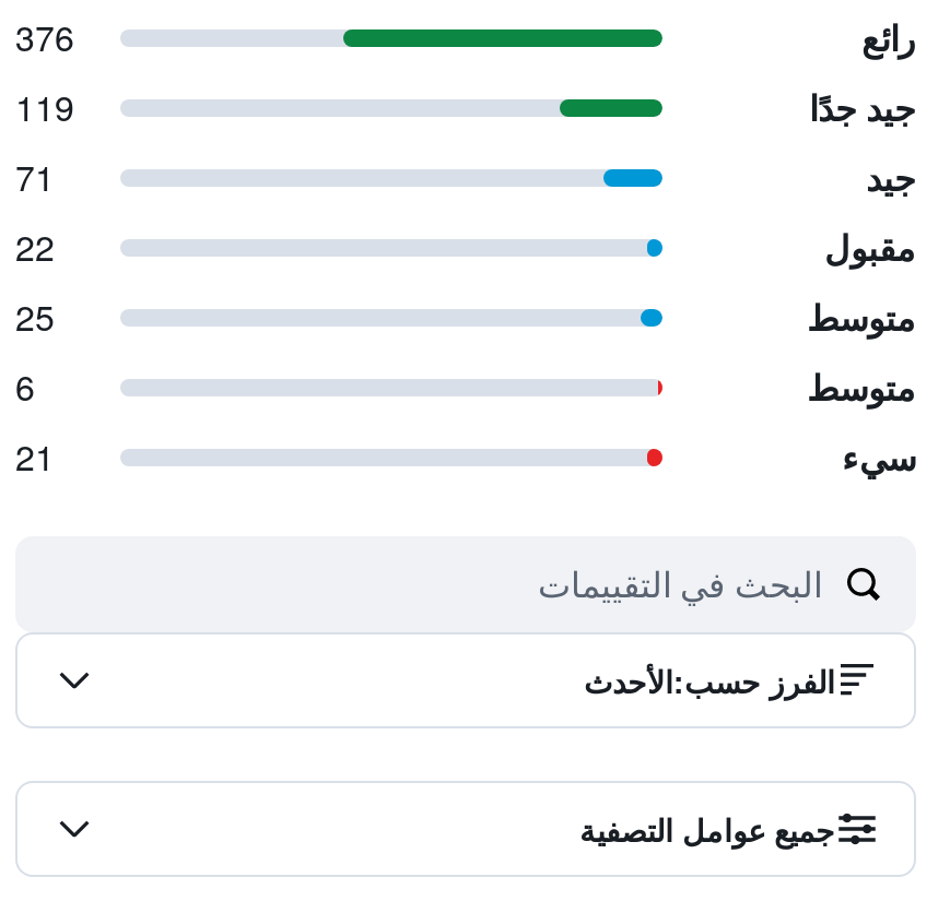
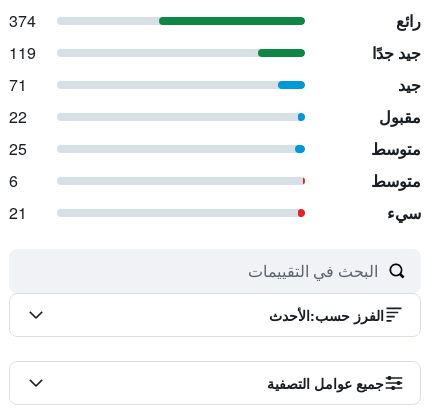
- 376
+ 374
